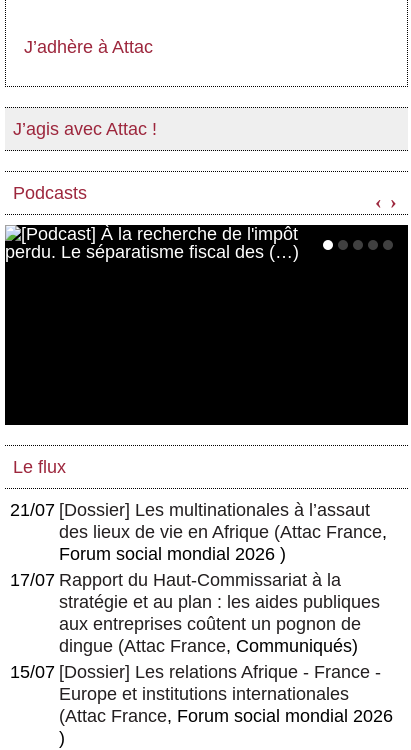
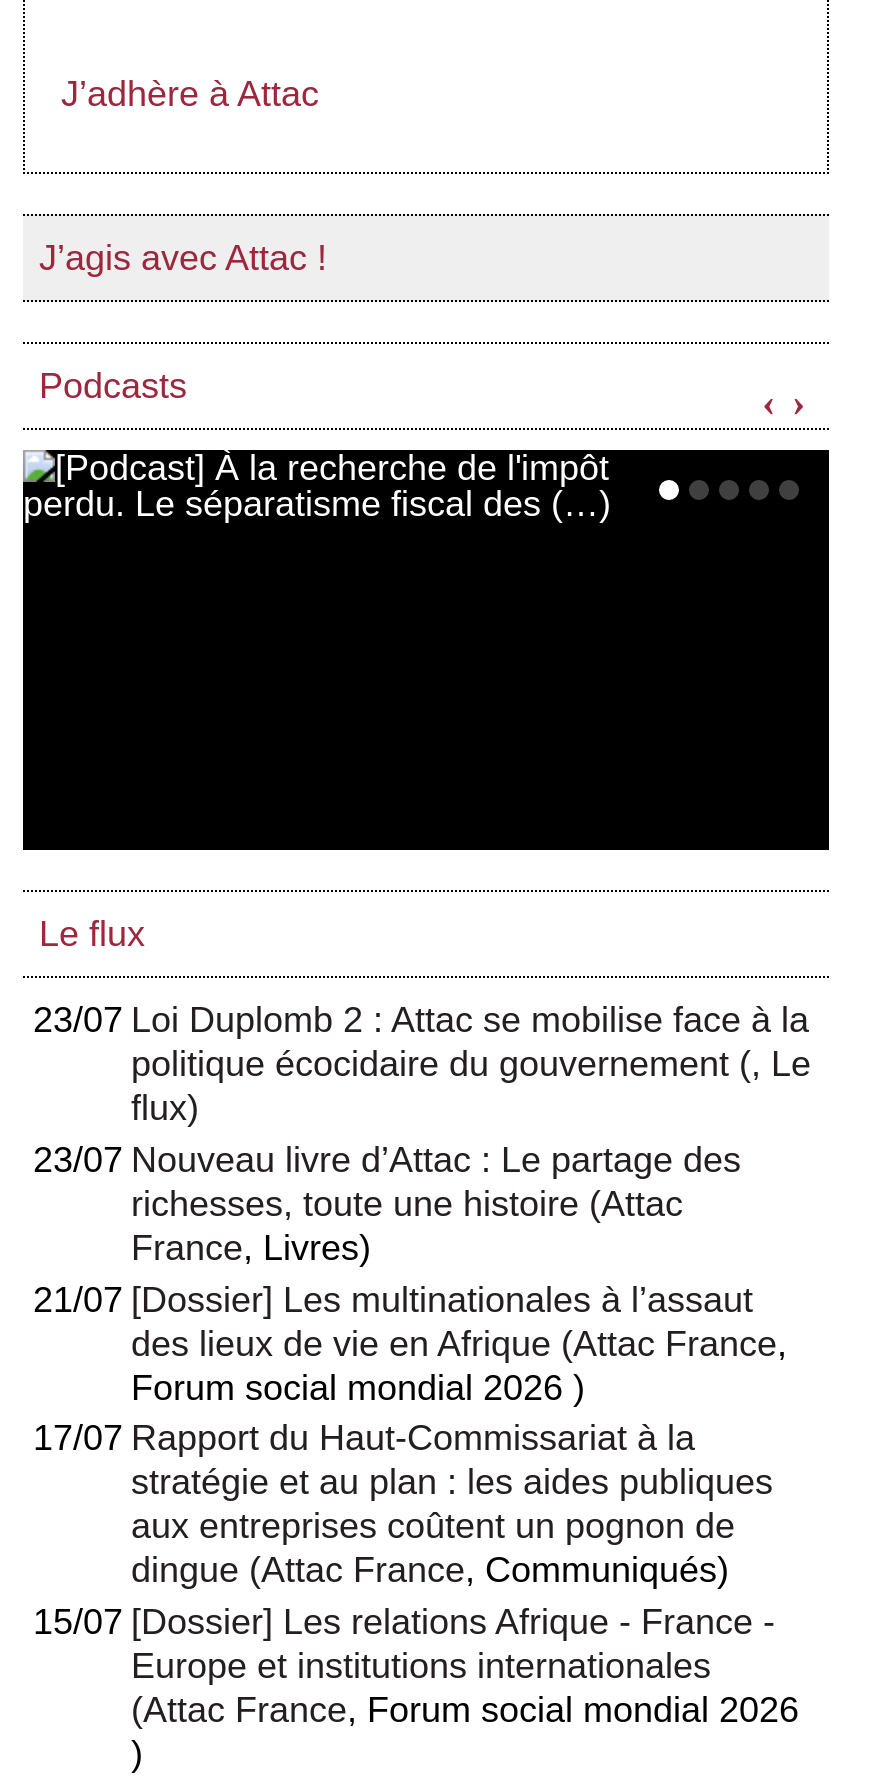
+ 23/07 Loi Duplomb 2 : Attac se mobilise face à la
+ politique écocidaire du gouvernement (, Le
+ flux)
+ 23/07 Nouveau livre d’Attac : Le partage des
+ richesses, toute une histoire (Attac
+ France, Livres)
